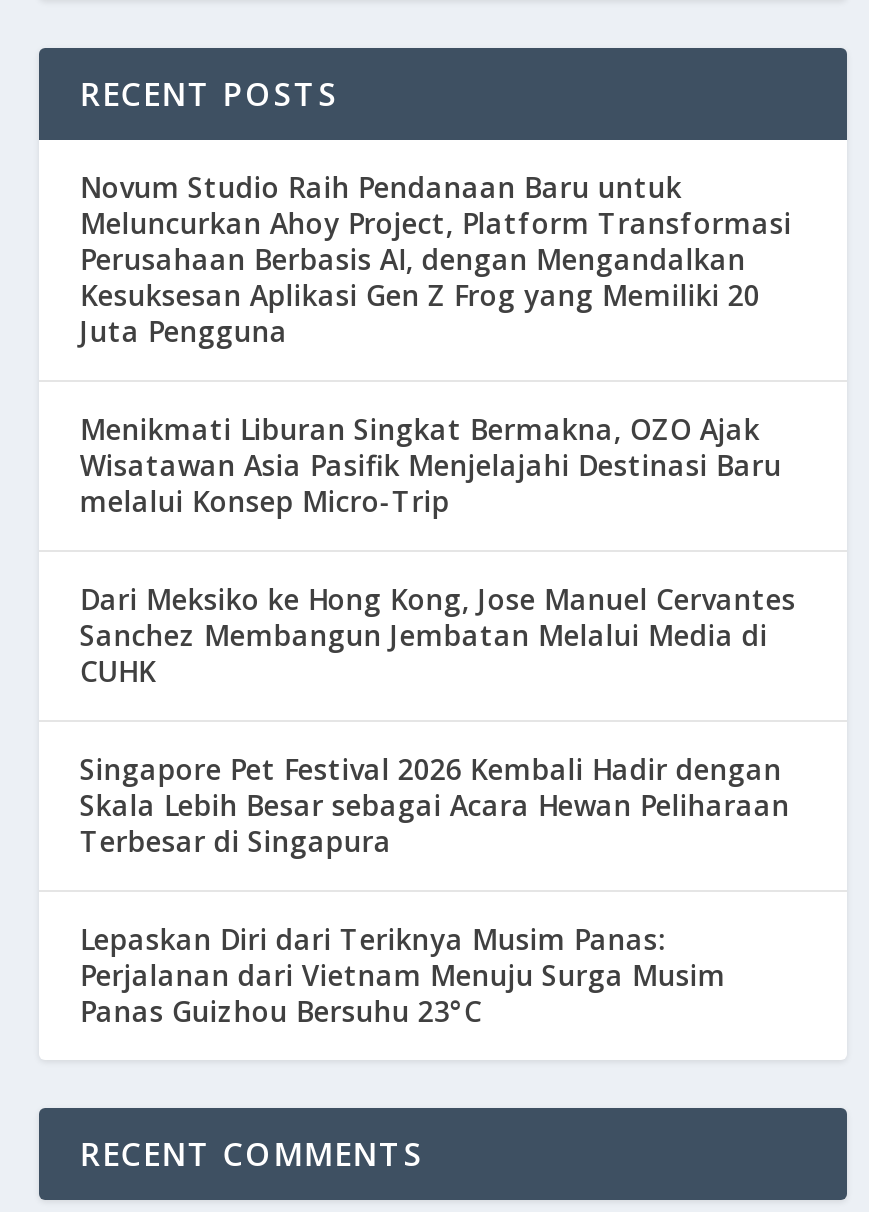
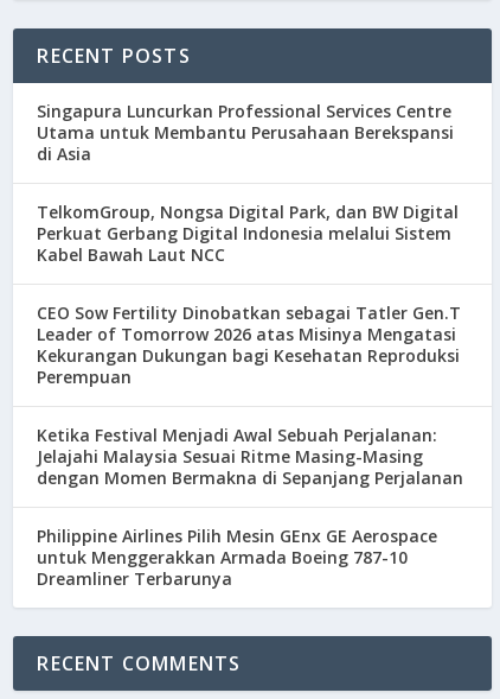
- Novum Studio Raih Pendanaan Baru untuk
- Meluncurkan Ahoy Project, Platform Transformasi
- Perusahaan Berbasis AI, dengan Mengandalkan
- Kesuksesan Aplikasi Gen Z Frog yang Memiliki 20
- Juta Pengguna
+ Singapura Luncurkan Professional Services Centre
+ Utama untuk Membantu Perusahaan Berekspansi
+ di Asia

- Menikmati Liburan Singkat Bermakna, OZO Ajak
- Wisatawan Asia Pasifik Menjelajahi Destinasi Baru
- melalui Konsep Micro-Trip
+ TelkomGroup, Nongsa Digital Park, dan BW Digital
+ Perkuat Gerbang Digital Indonesia melalui Sistem
+ Kabel Bawah Laut NCC

- Dari Meksiko ke Hong Kong, Jose Manuel Cervantes
- Sanchez Membangun Jembatan Melalui Media di
- CUHK
+ CEO Sow Fertility Dinobatkan sebagai Tatler Gen.T
+ Leader of Tomorrow 2026 atas Misinya Mengatasi
+ Kekurangan Dukungan bagi Kesehatan Reproduksi
+ Perempuan

- Singapore Pet Festival 2026 Kembali Hadir dengan
- Skala Lebih Besar sebagai Acara Hewan Peliharaan
- Terbesar di Singapura
+ Ketika Festival Menjadi Awal Sebuah Perjalanan:
+ Jelajahi Malaysia Sesuai Ritme Masing-Masing
+ dengan Momen Bermakna di Sepanjang Perjalanan

- Lepaskan Diri dari Teriknya Musim Panas:
- Perjalanan dari Vietnam Menuju Surga Musim
- Panas Guizhou Bersuhu 23°C
+ Philippine Airlines Pilih Mesin GEnx GE Aerospace
+ untuk Menggerakkan Armada Boeing 787-10
+ Dreamliner Terbarunya
